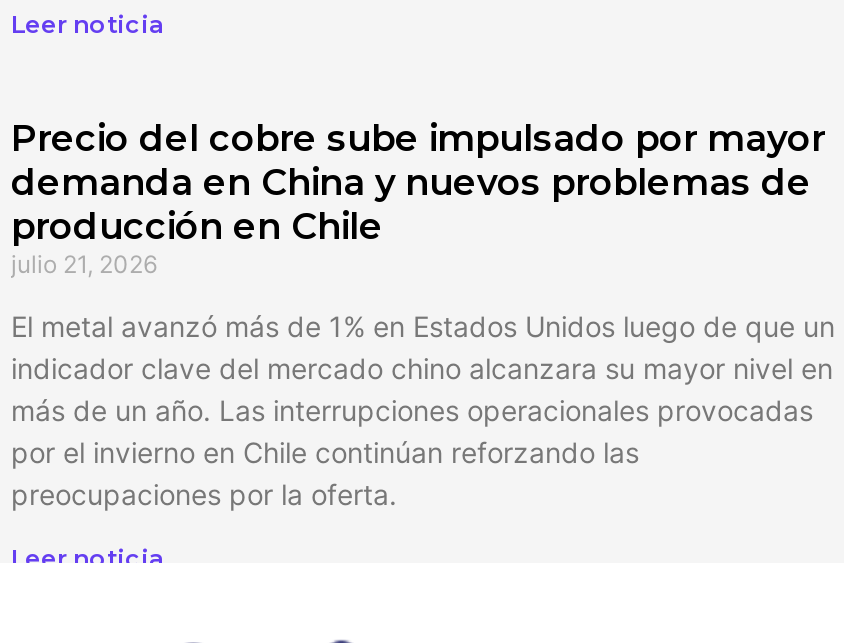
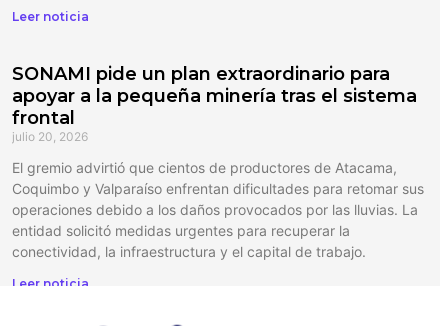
- Precio del cobre sube impulsado por mayor
- demanda en China y nuevos problemas de
- producción en Chile
- julio 21, 2026
+ SONAMI pide un plan extraordinario para
+ apoyar a la pequeña minería tras el sistema
+ frontal
+ julio 20, 2026

- El metal avanzó más de 1% en Estados Unidos luego de que un
- indicador clave del mercado chino alcanzara su mayor nivel en
- más de un año. Las interrupciones operacionales provocadas
- por el invierno en Chile continúan reforzando las
- preocupaciones por la oferta.
+ El gremio advirtió que cientos de productores de Atacama,
+ Coquimbo y Valparaíso enfrentan dificultades para retomar sus
+ operaciones debido a los daños provocados por las lluvias. La
+ entidad solicitó medidas urgentes para recuperar la
+ conectividad, la infraestructura y el capital de trabajo.
